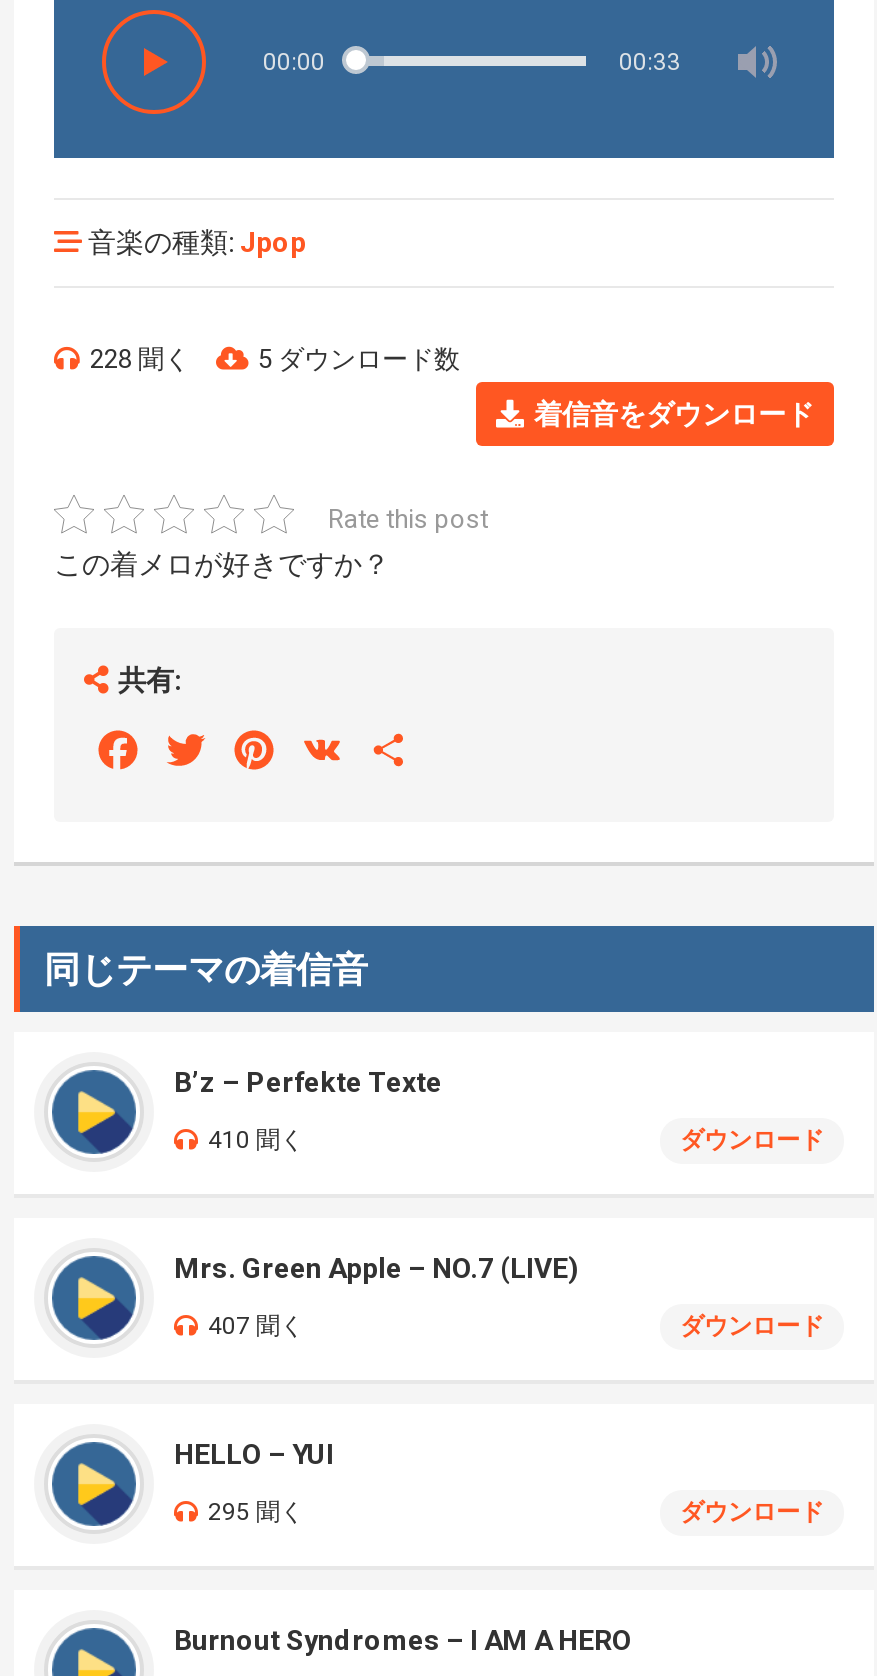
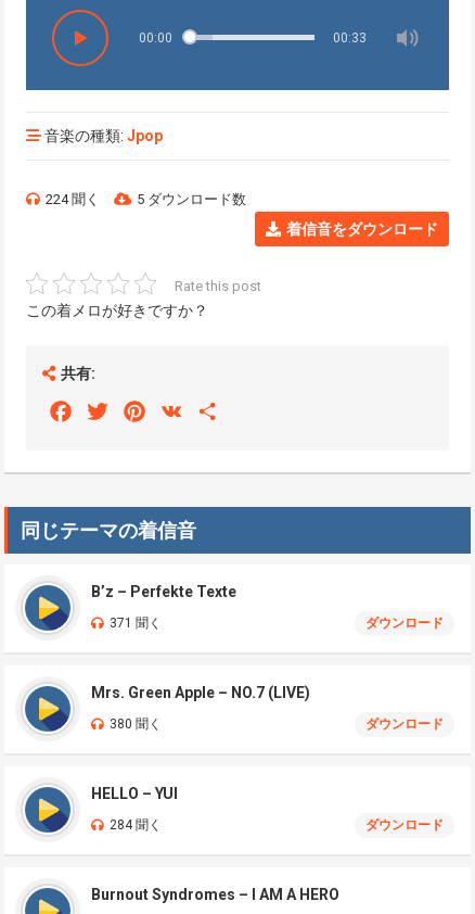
- 228 聞く
+ 224 聞く

- 410 聞く
+ 371 聞く

- 407 聞く
+ 380 聞く

- 295 聞く
+ 284 聞く
